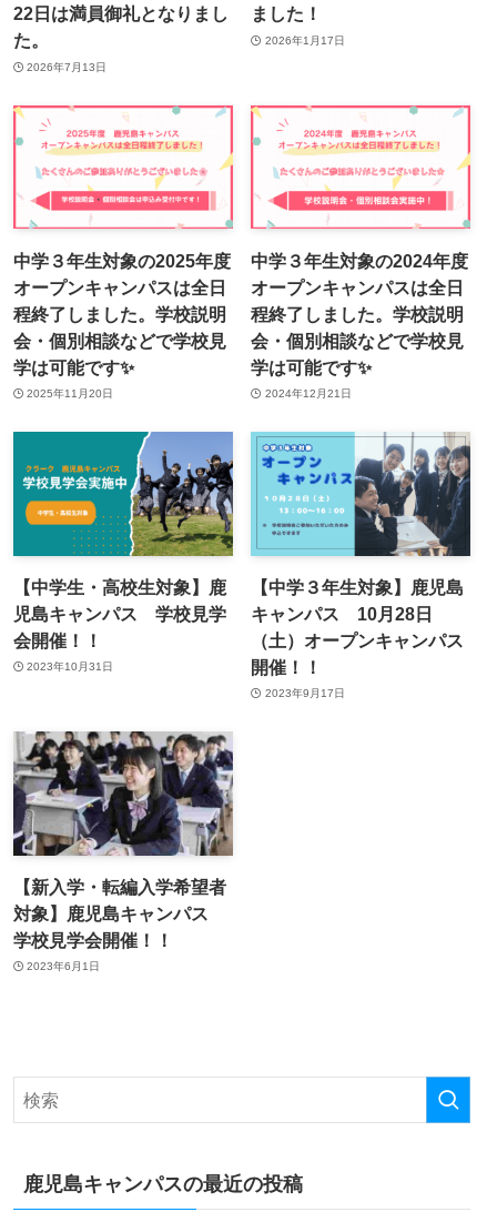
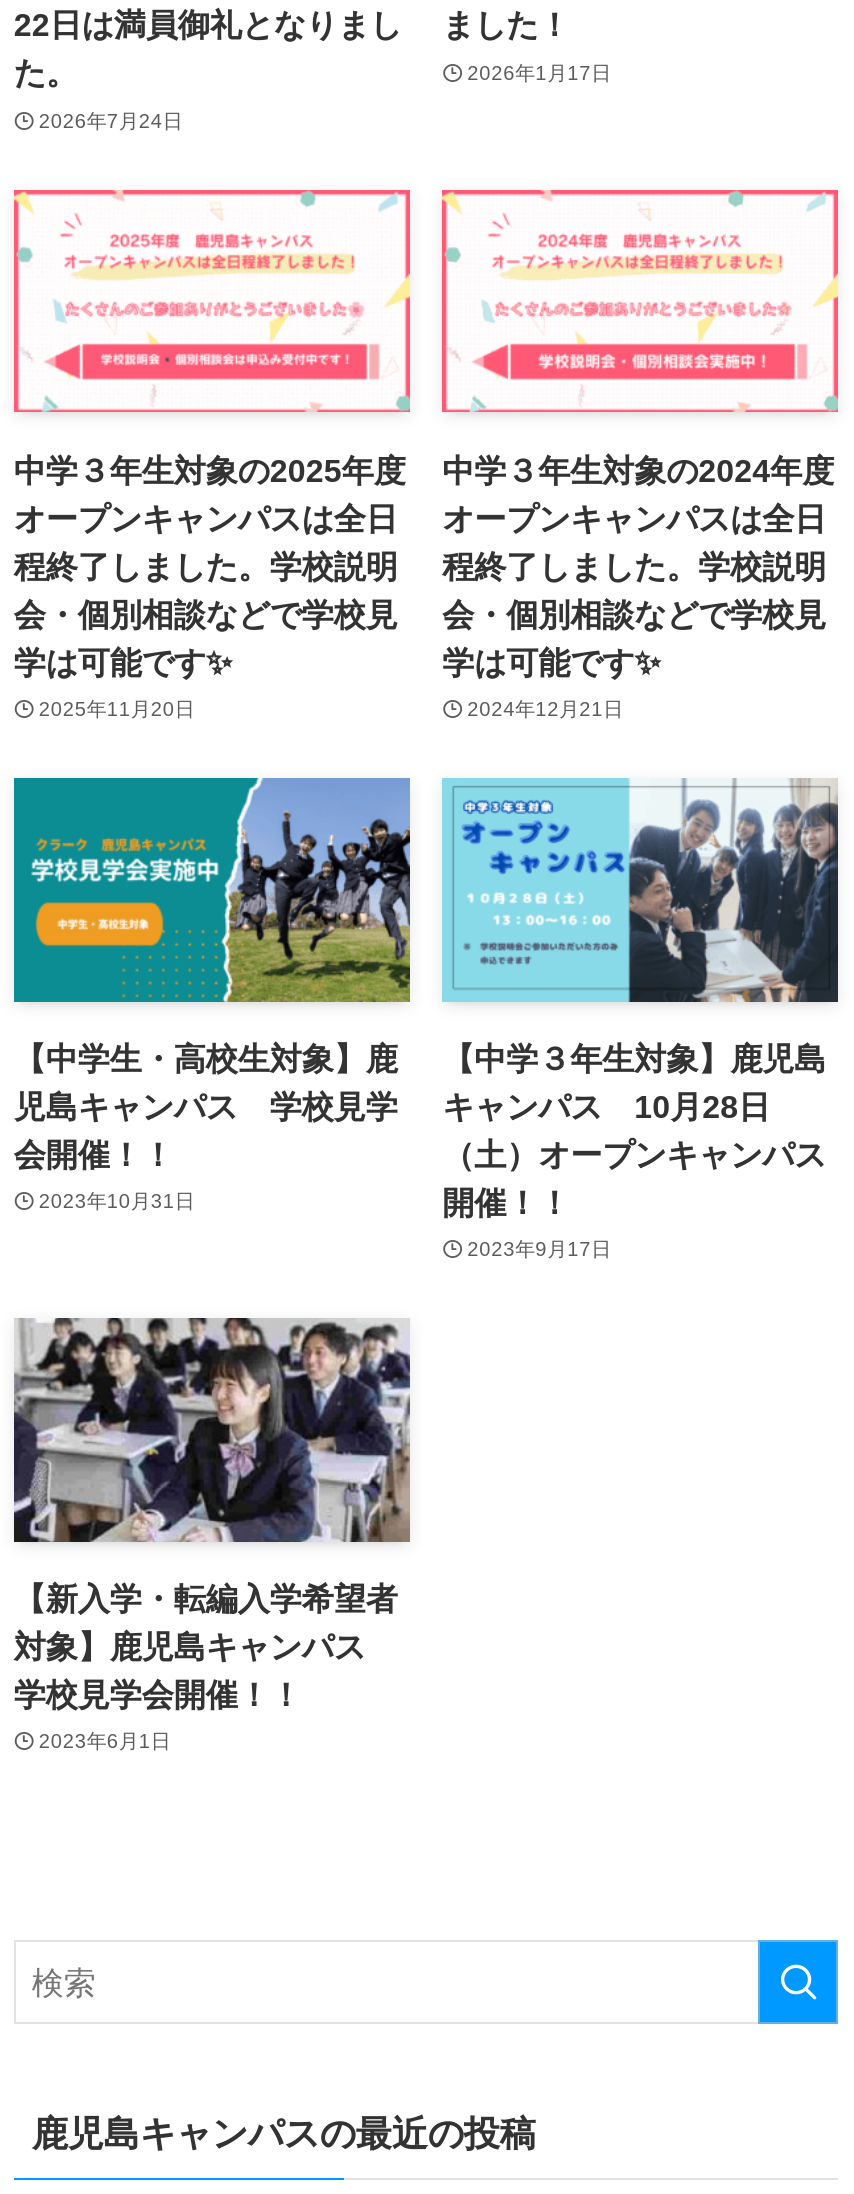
- 2026年7月13日
+ 2026年7月24日
